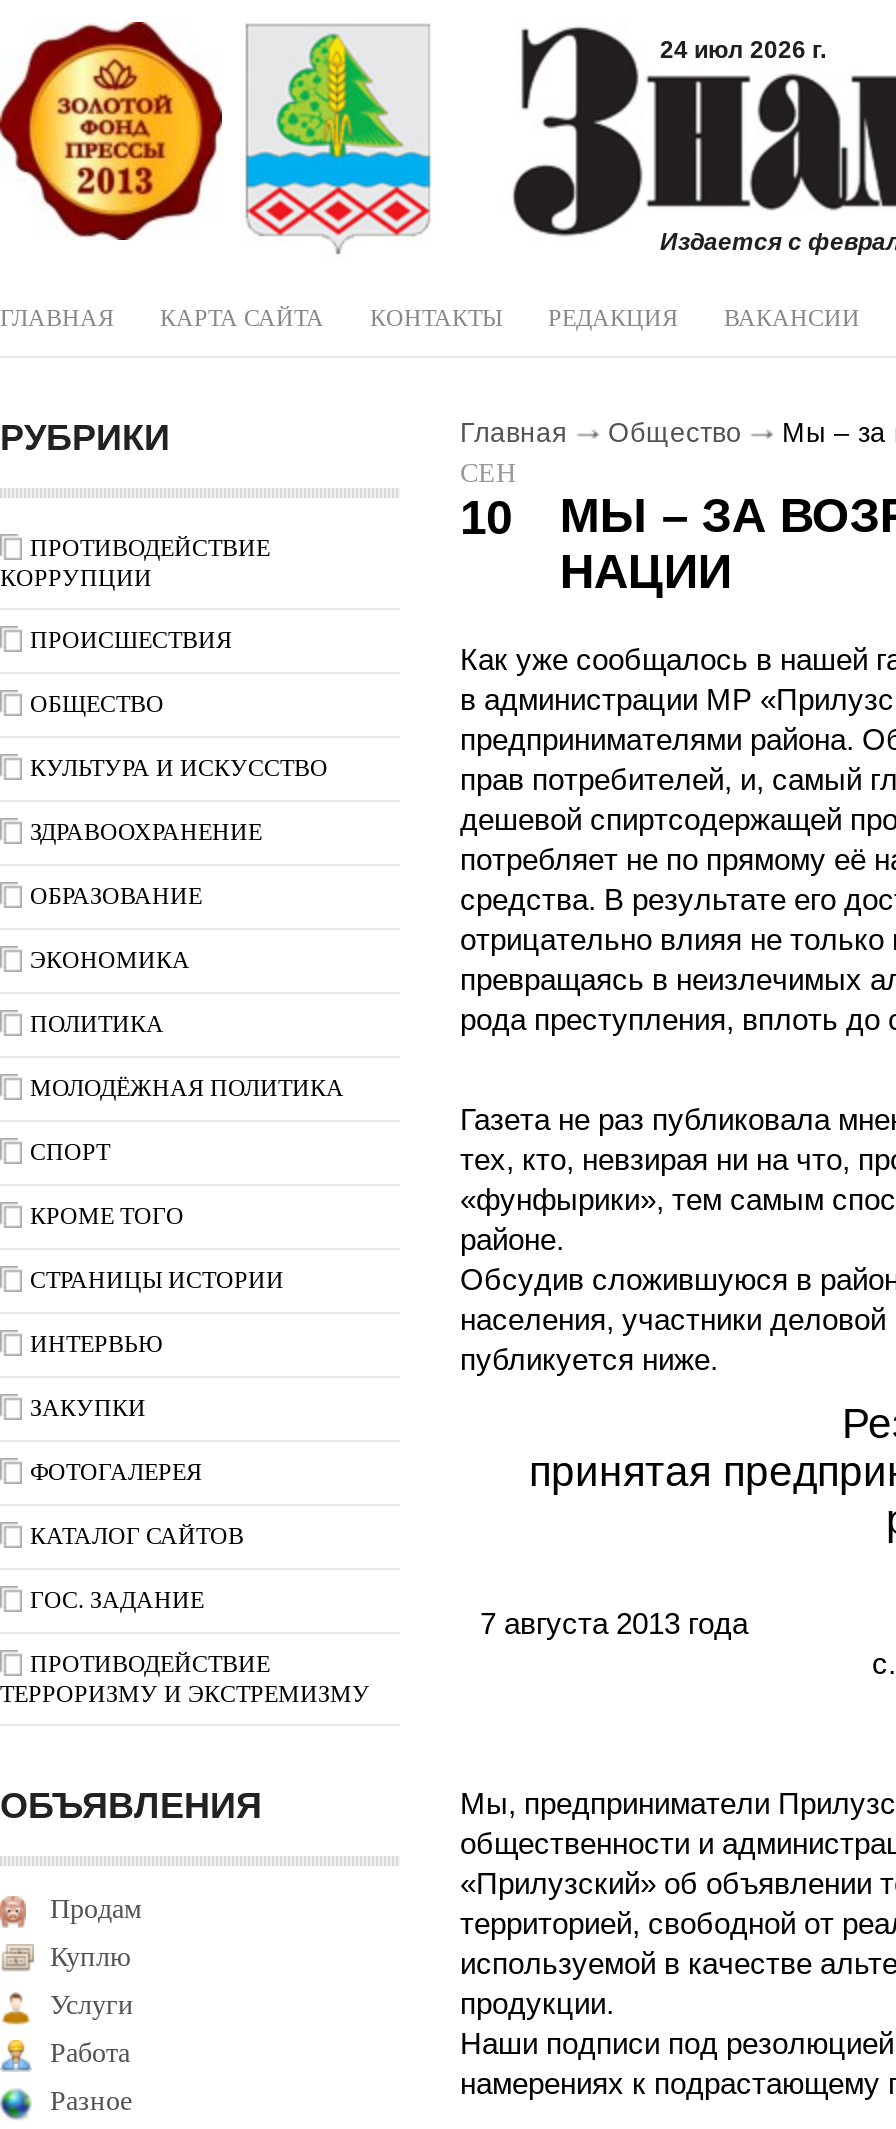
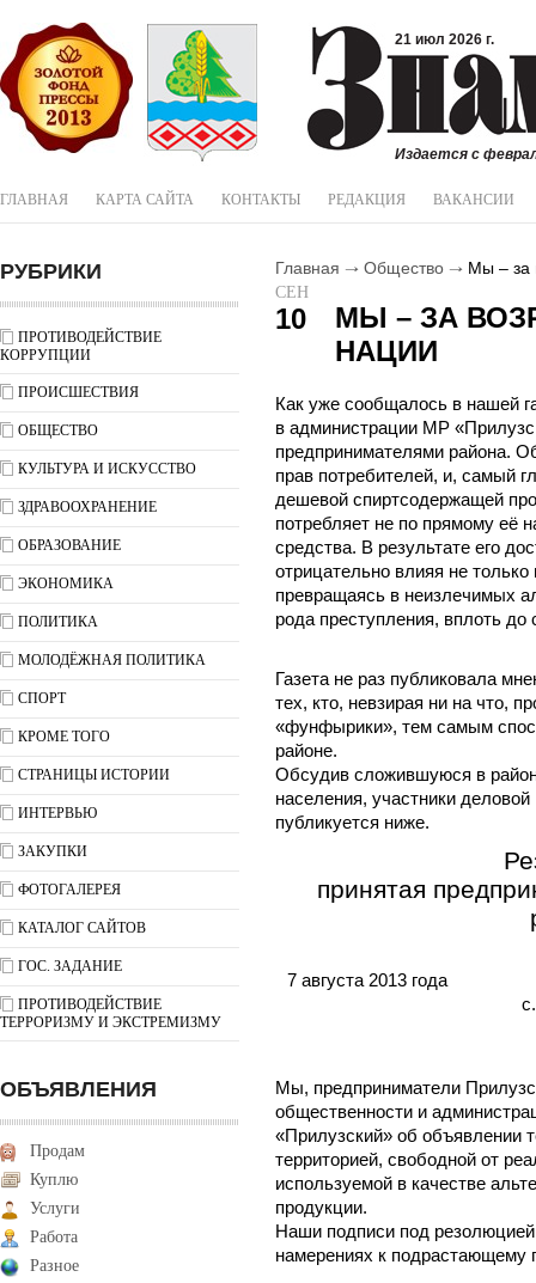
- 24 июл 2026 г.
+ 21 июл 2026 г.
